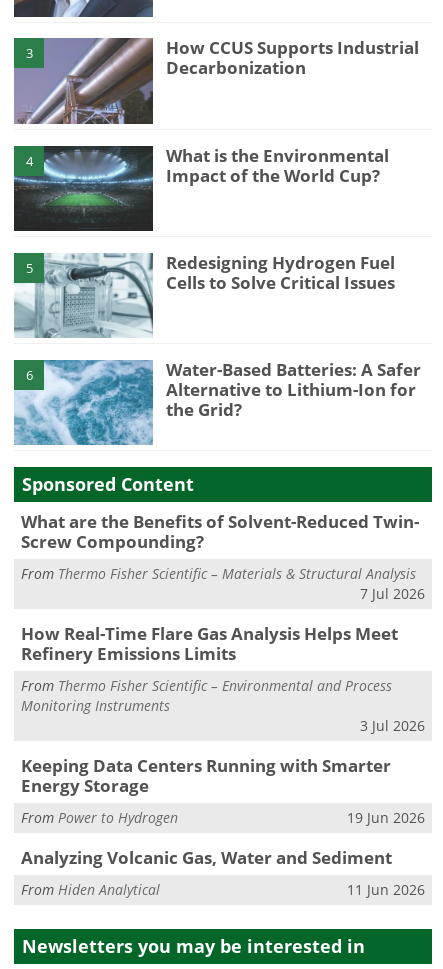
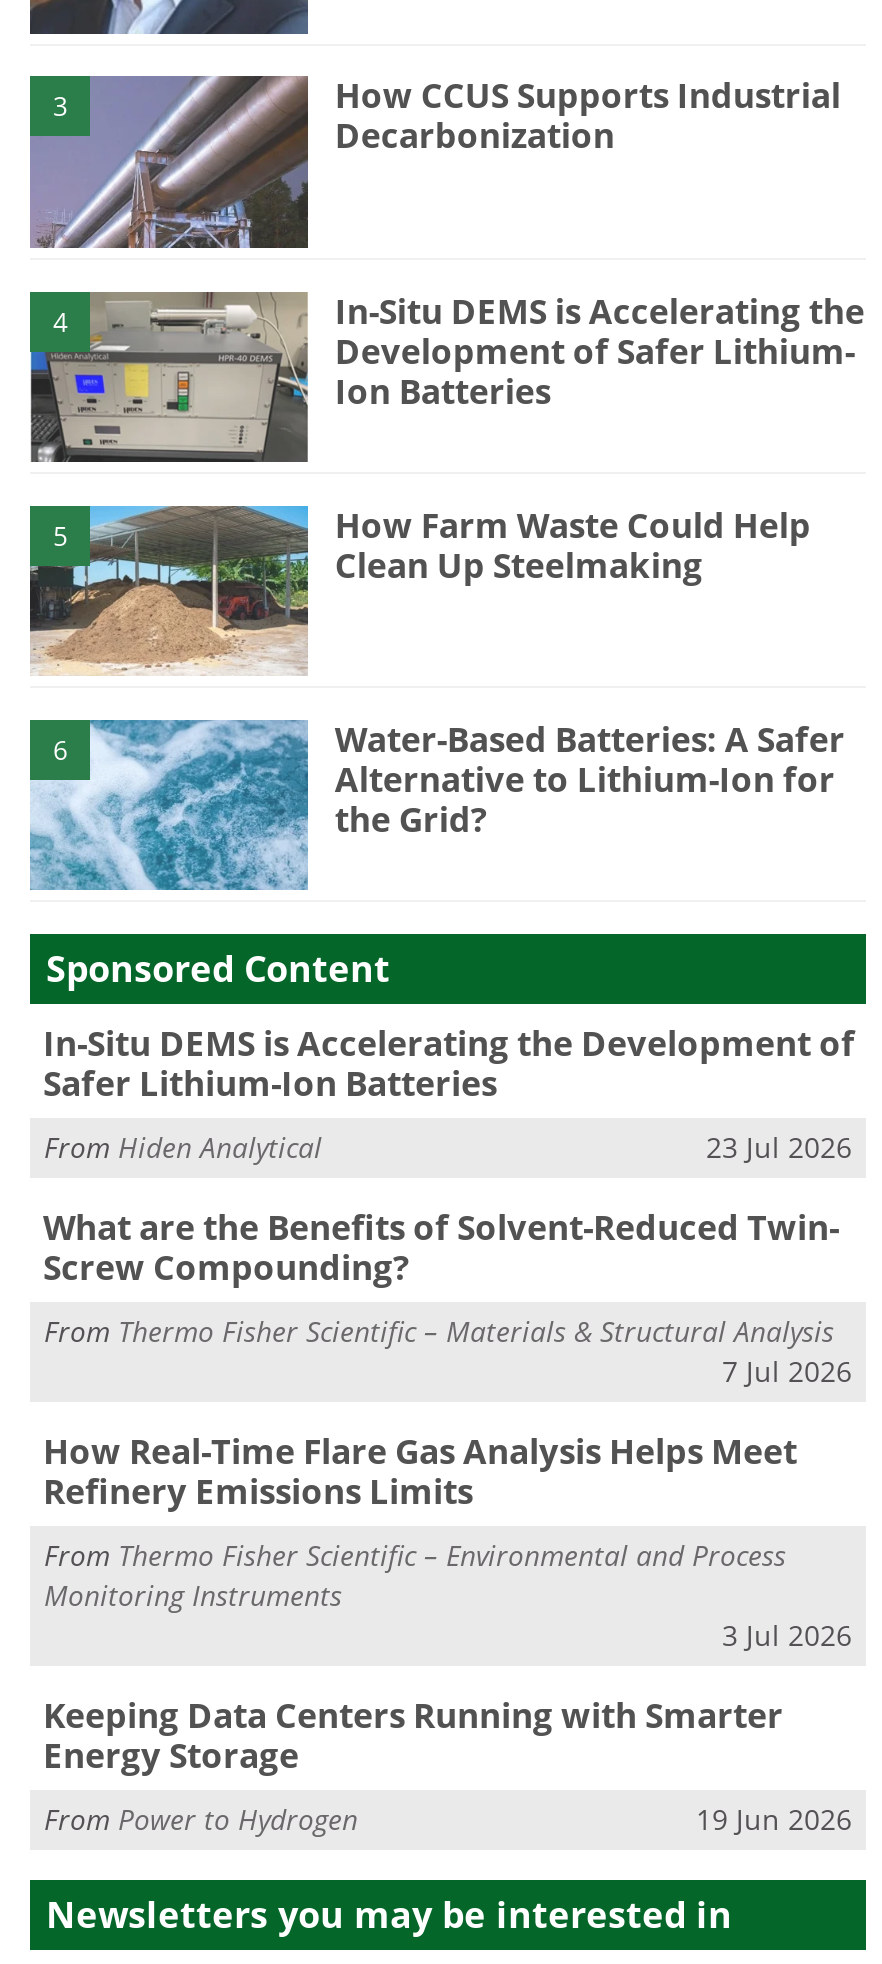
- [image]
- What is the Environmental
- Impact of the World Cup?
+ [image]
+ In-Situ DEMS is Accelerating the
+ Development of Safer Lithium-
+ Ion Batteries

- [image]
- Redesigning Hydrogen Fuel
- Cells to Solve Critical Issues
+ [image]
+ How Farm Waste Could Help
+ Clean Up Steelmaking

+ In-Situ DEMS is Accelerating the Development of
+ Safer Lithium-Ion Batteries
+ 23 Jul 2026

moved down: What are the Benefits of Solvent-Reduced Twin- | Screw Compounding? | From Thermo Fisher Scientific – Materials & Structural Analysis | ... | From Power to Hydrogen | 19 Jun 2026

- Analyzing Volcanic Gas, Water and Sediment
- 11 Jun 2026

moved up: From Hiden Analytical
